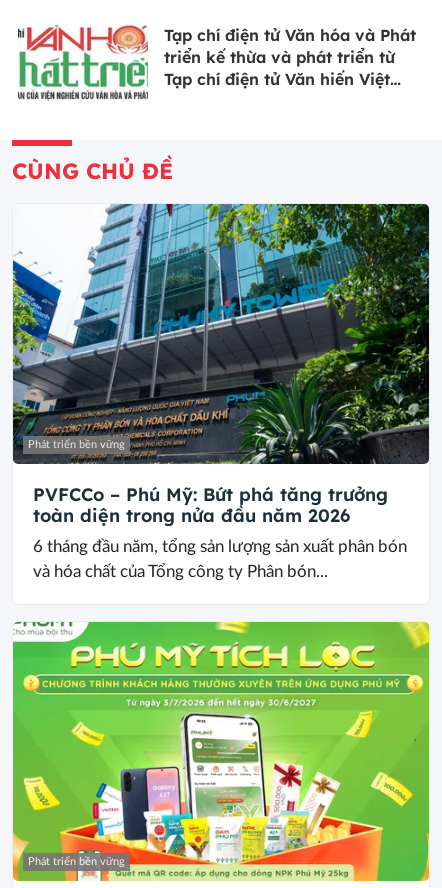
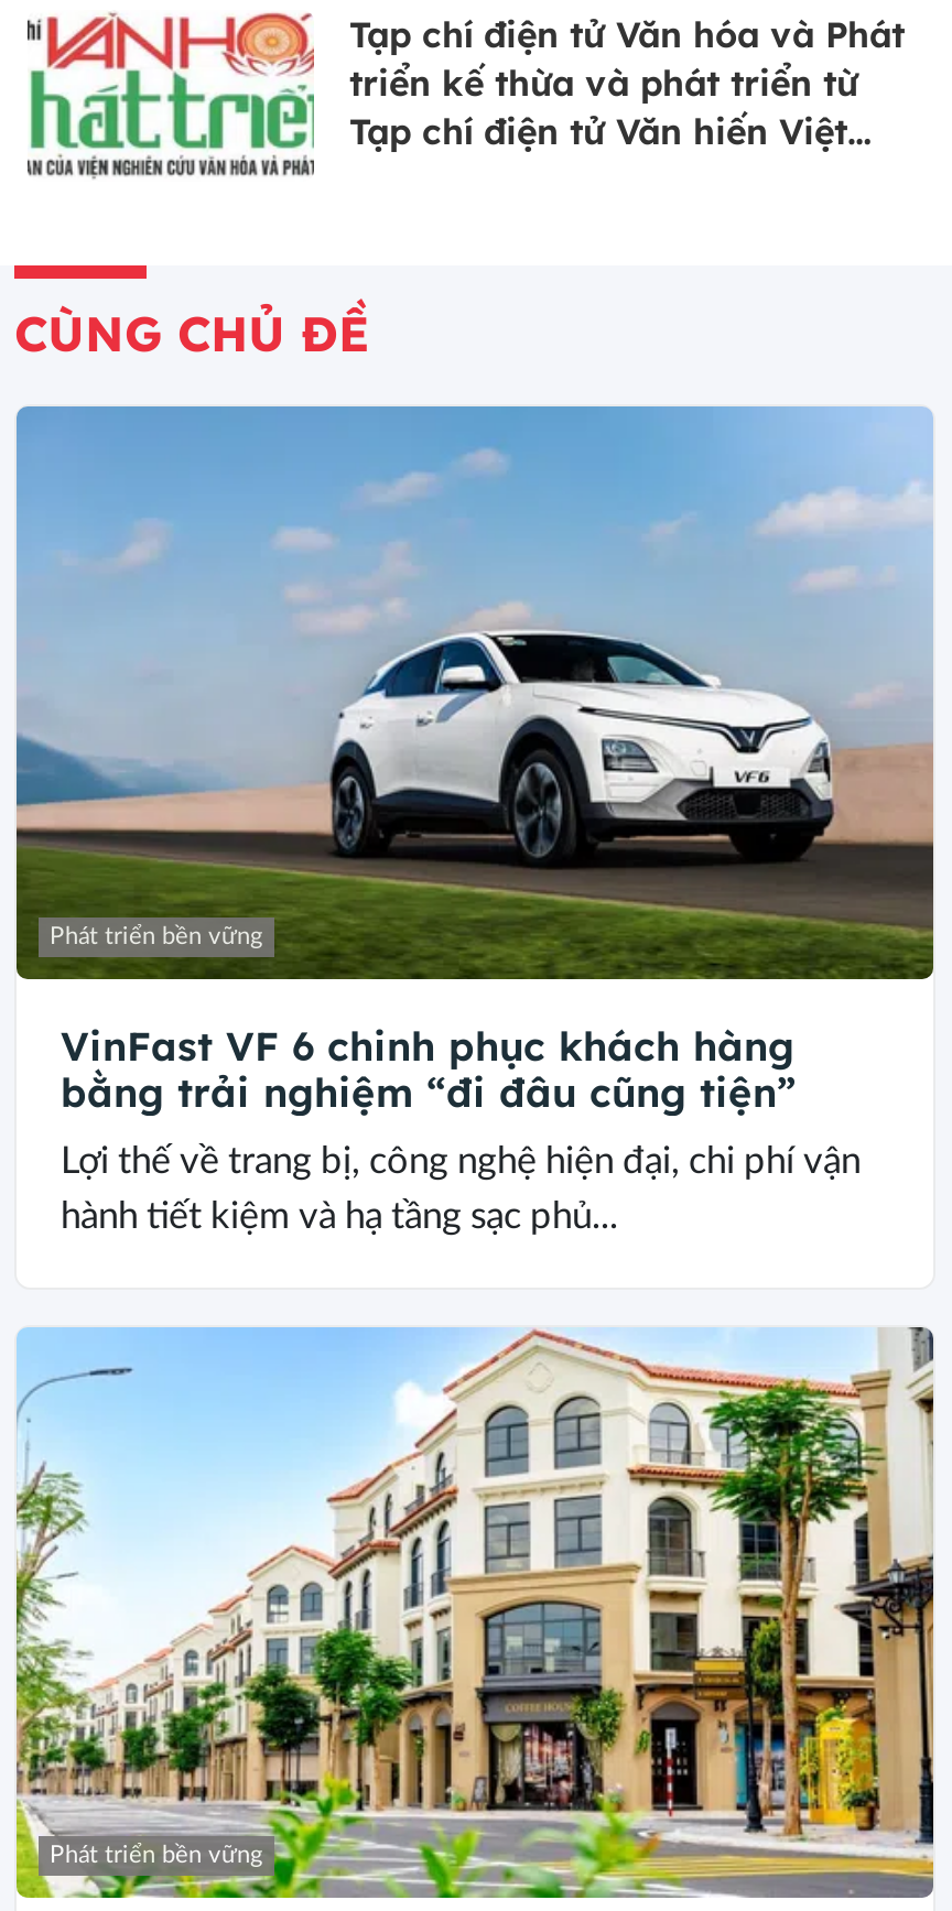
- [image]
- PVFCCo – Phú Mỹ: Bứt phá tăng trưởng
- toàn diện trong nửa đầu năm 2026
+ [image]
+ VinFast VF 6 chinh phục khách hàng
+ bằng trải nghiệm “đi đâu cũng tiện”

- 6 tháng đầu năm, tổng sản lượng sản xuất phân bón
+ Lợi thế về trang bị, công nghệ hiện đại, chi phí vận

- và hóa chất của Tổng công ty Phân bón...
+ hành tiết kiệm và hạ tầng sạc phủ...

- [image]
+ [image]
